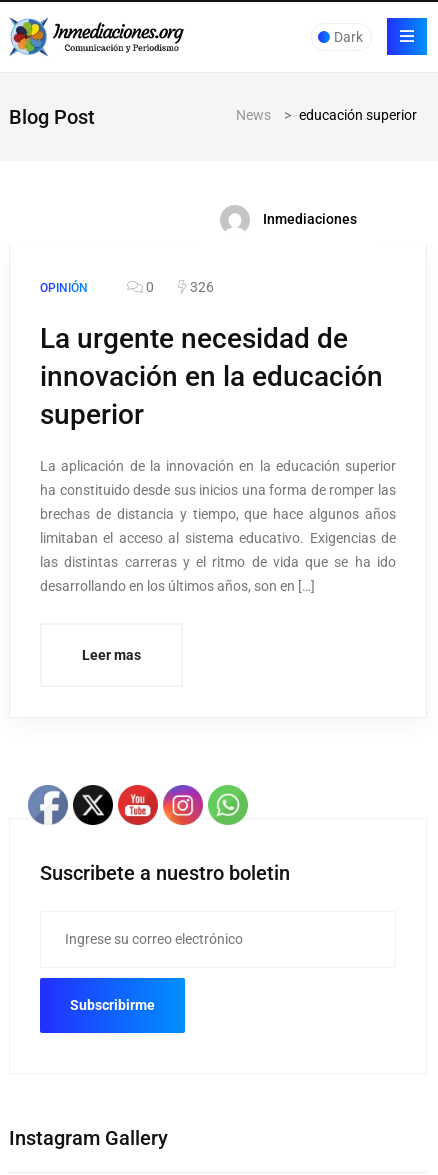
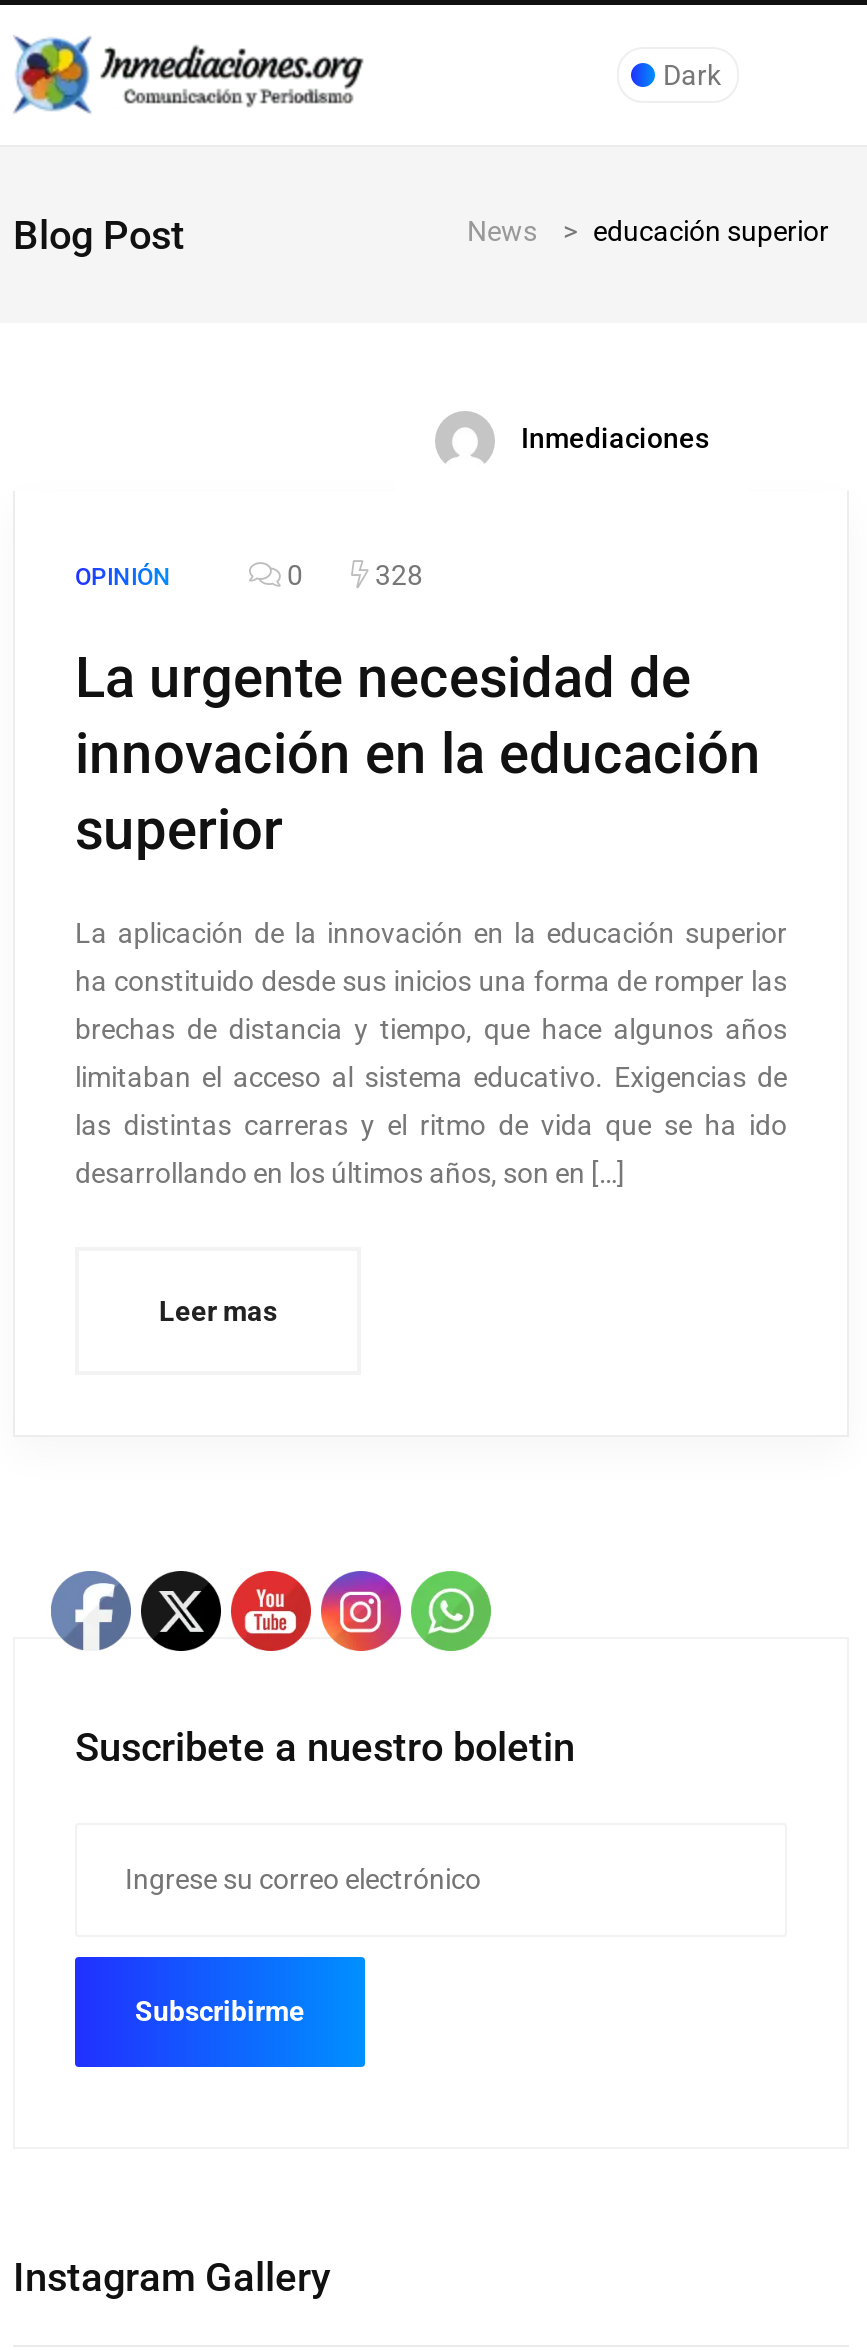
- [image]

- 326
+ 328
